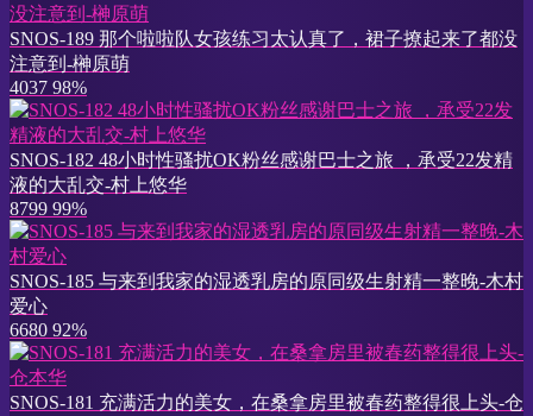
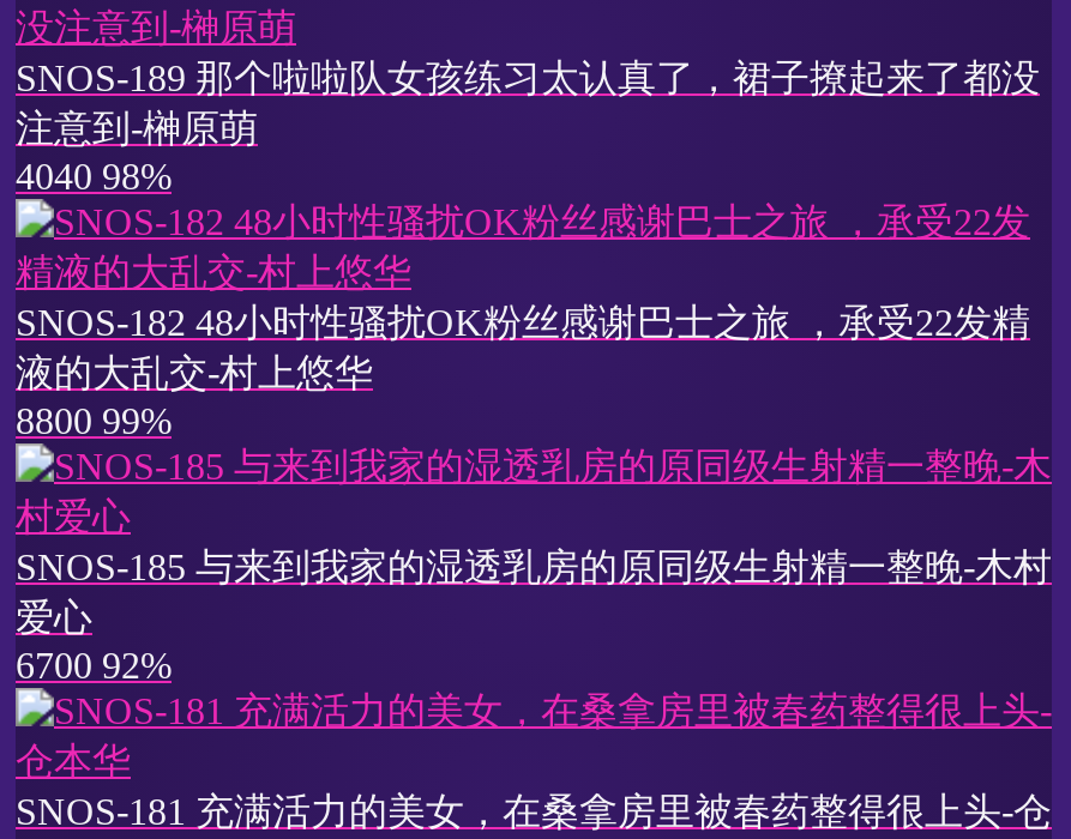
- 4037 98%
+ 4040 98%

- 8799 99%
+ 8800 99%

- 6680 92%
+ 6700 92%
